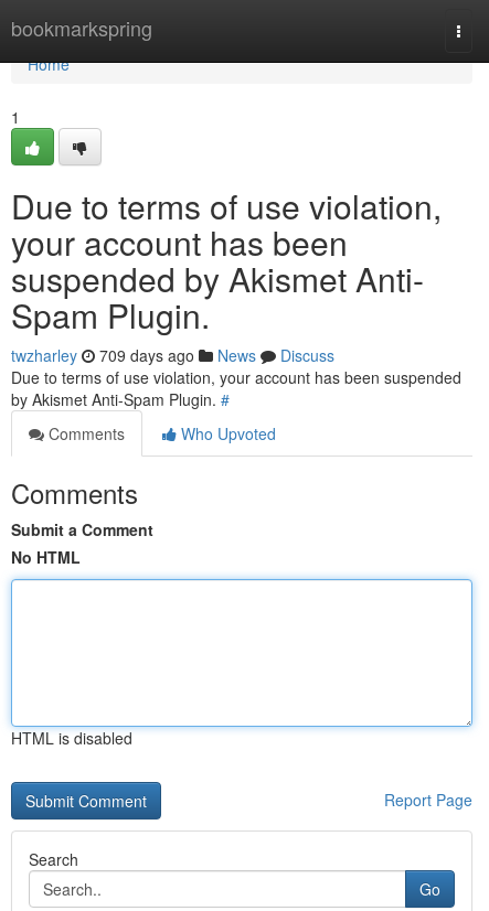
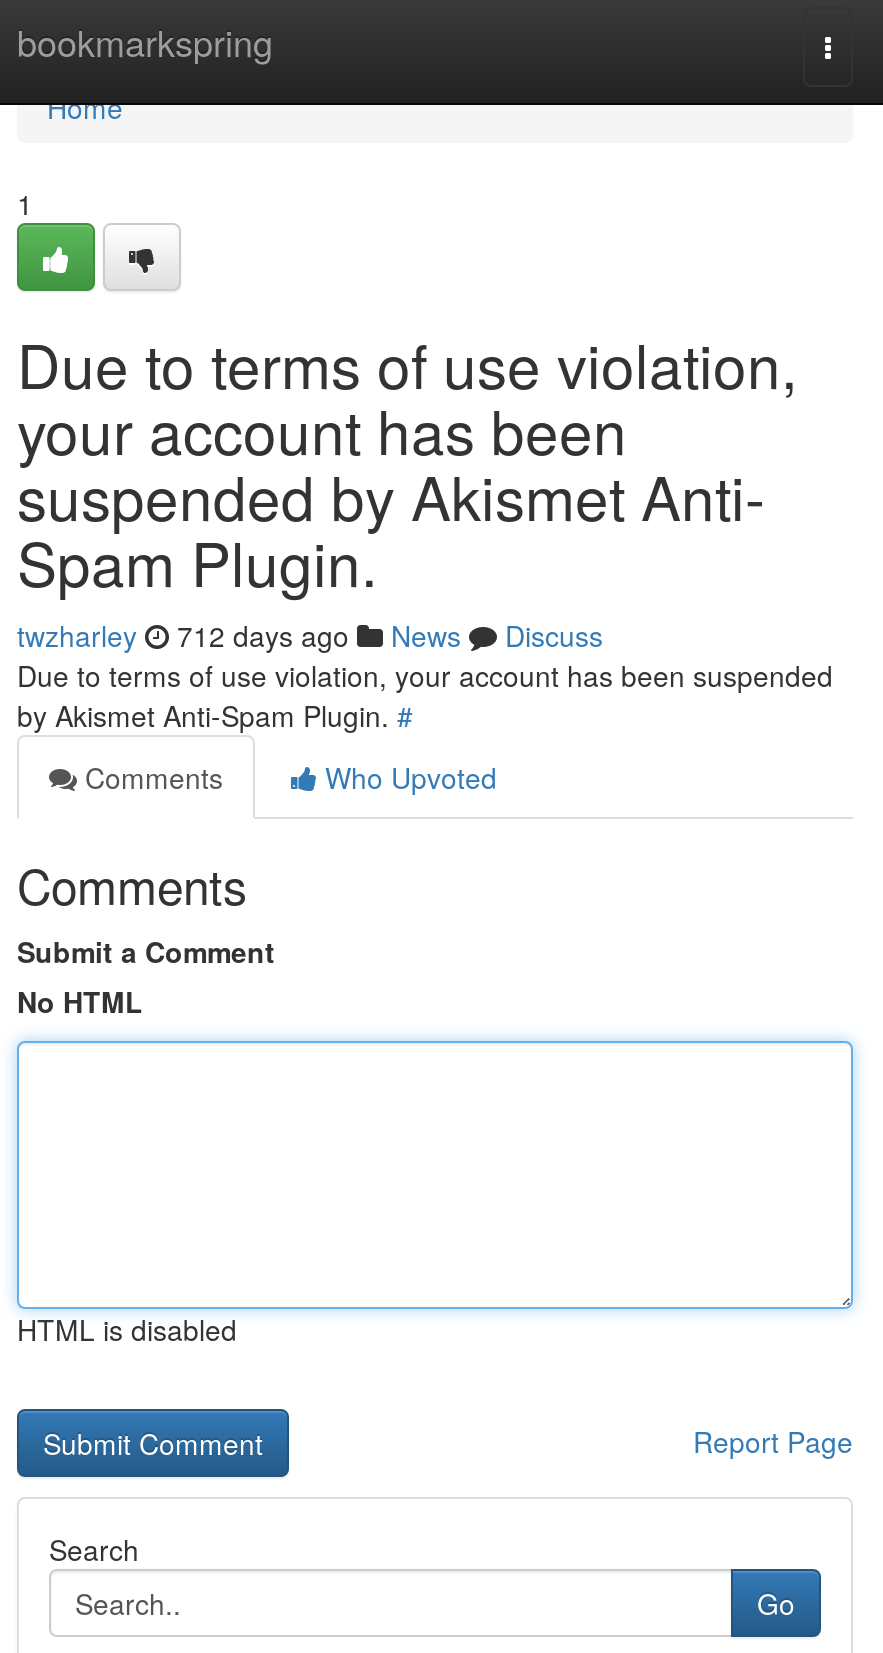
- twzharley 709 days ago News Discuss
+ twzharley 712 days ago News Discuss
